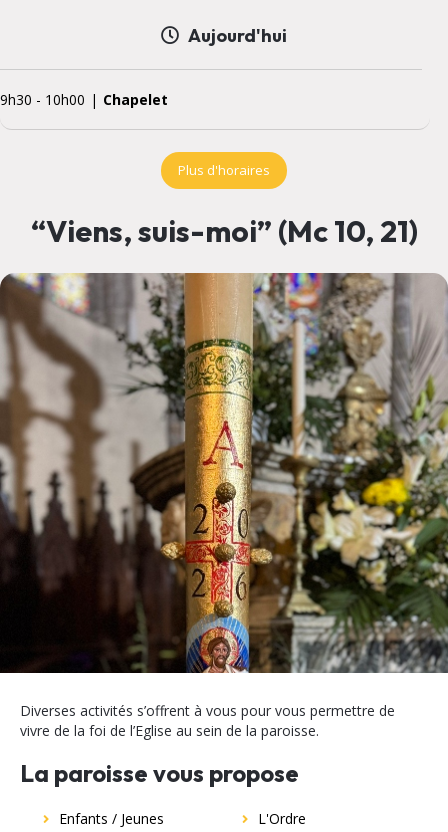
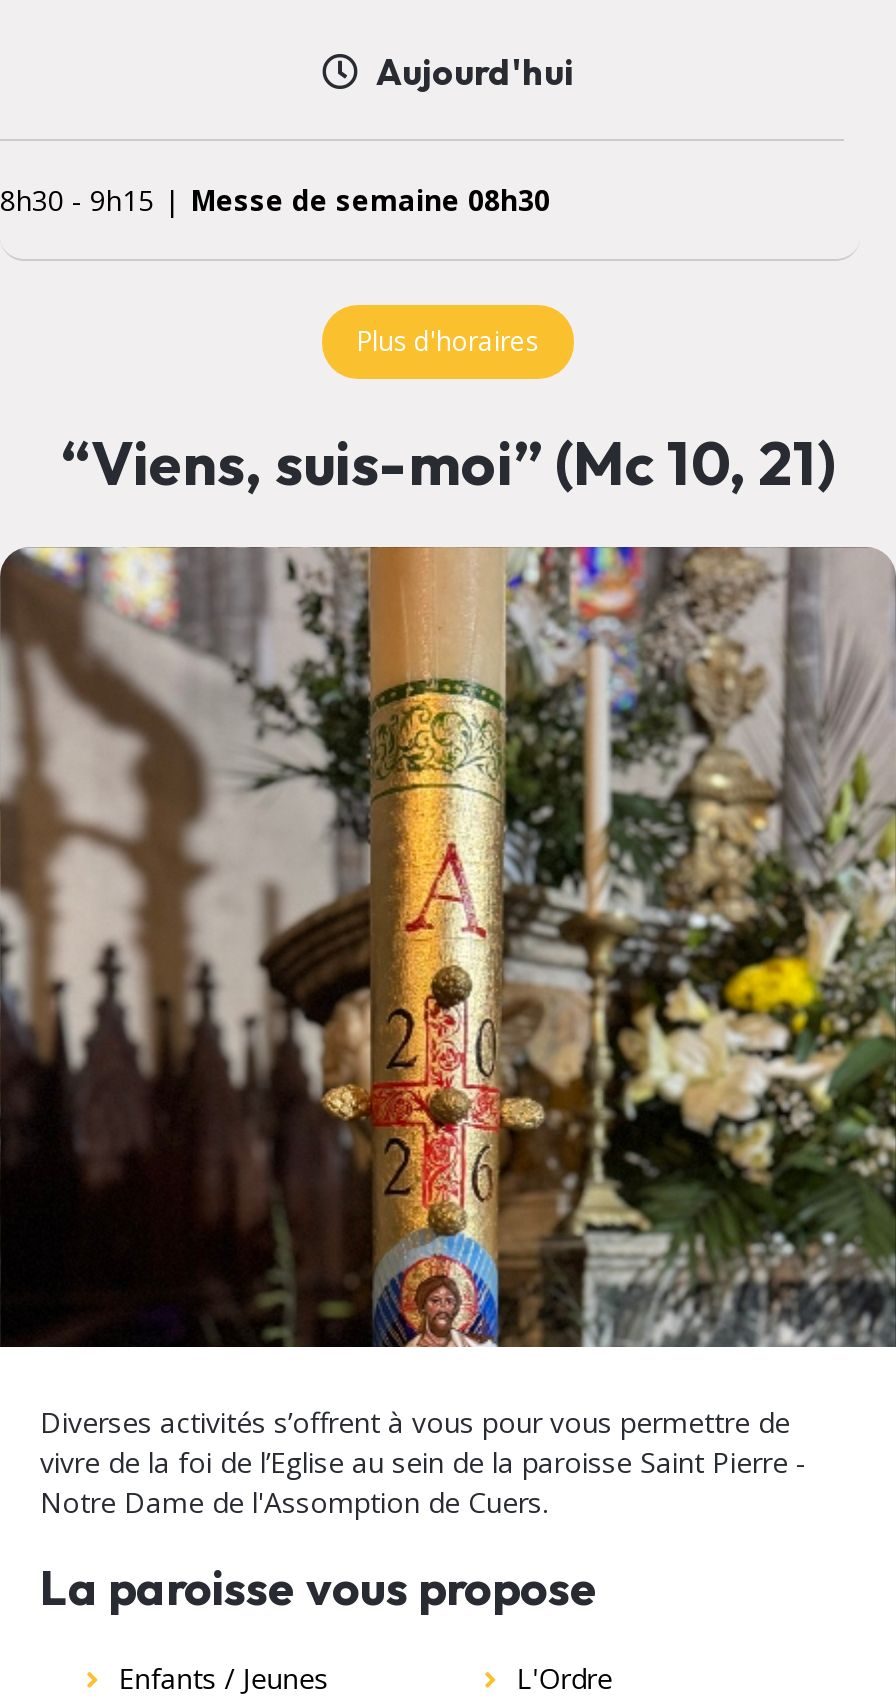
- 9h30 - 10h00
- Chapelet
+ 8h30 - 9h15
+ Messe de semaine 08h30

- vivre de la foi de l’Eglise au sein de la paroisse.
+ vivre de la foi de l’Eglise au sein de la paroisse Saint Pierre -
+ Notre Dame de l'Assomption de Cuers.
